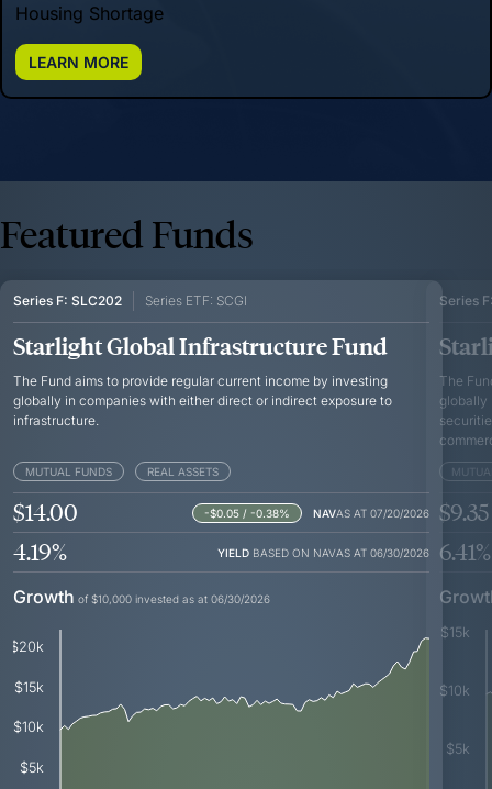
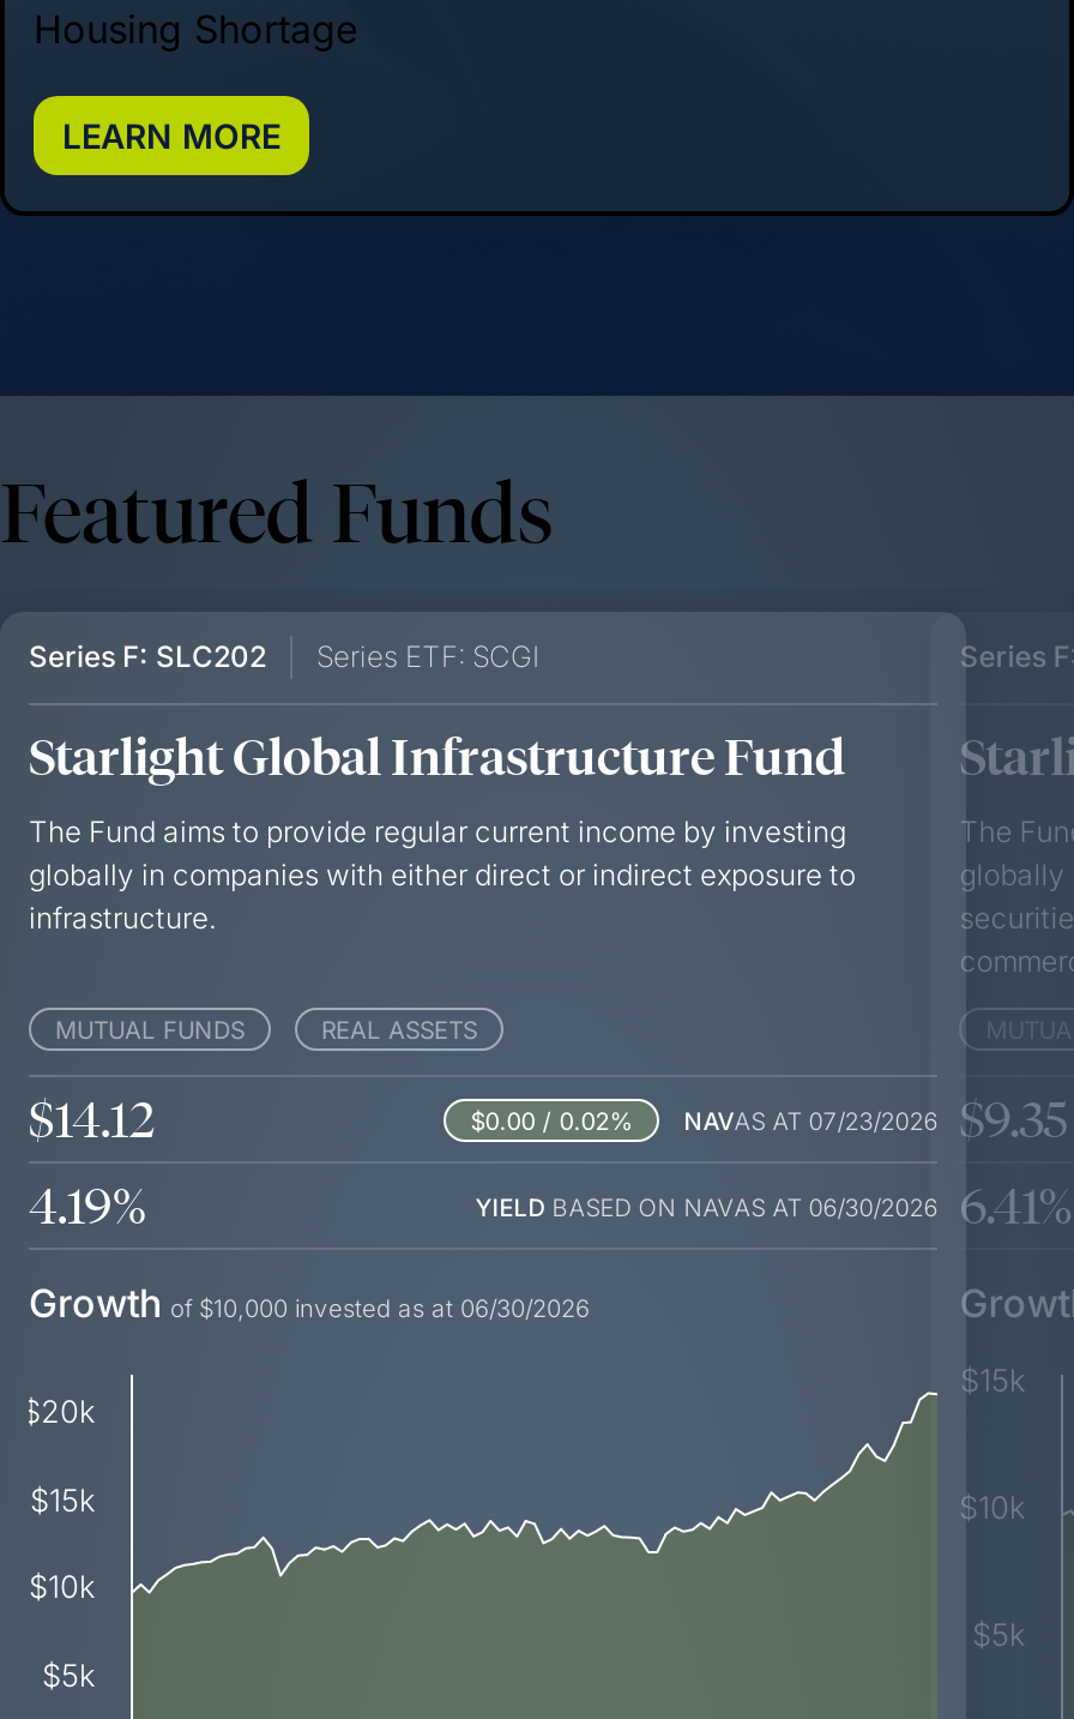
- $14.00
+ $14.12

- -$0.05 / -0.38%
+ $0.00 / 0.02%

- NAVAS AT 07/20/2026
+ NAVAS AT 07/23/2026
